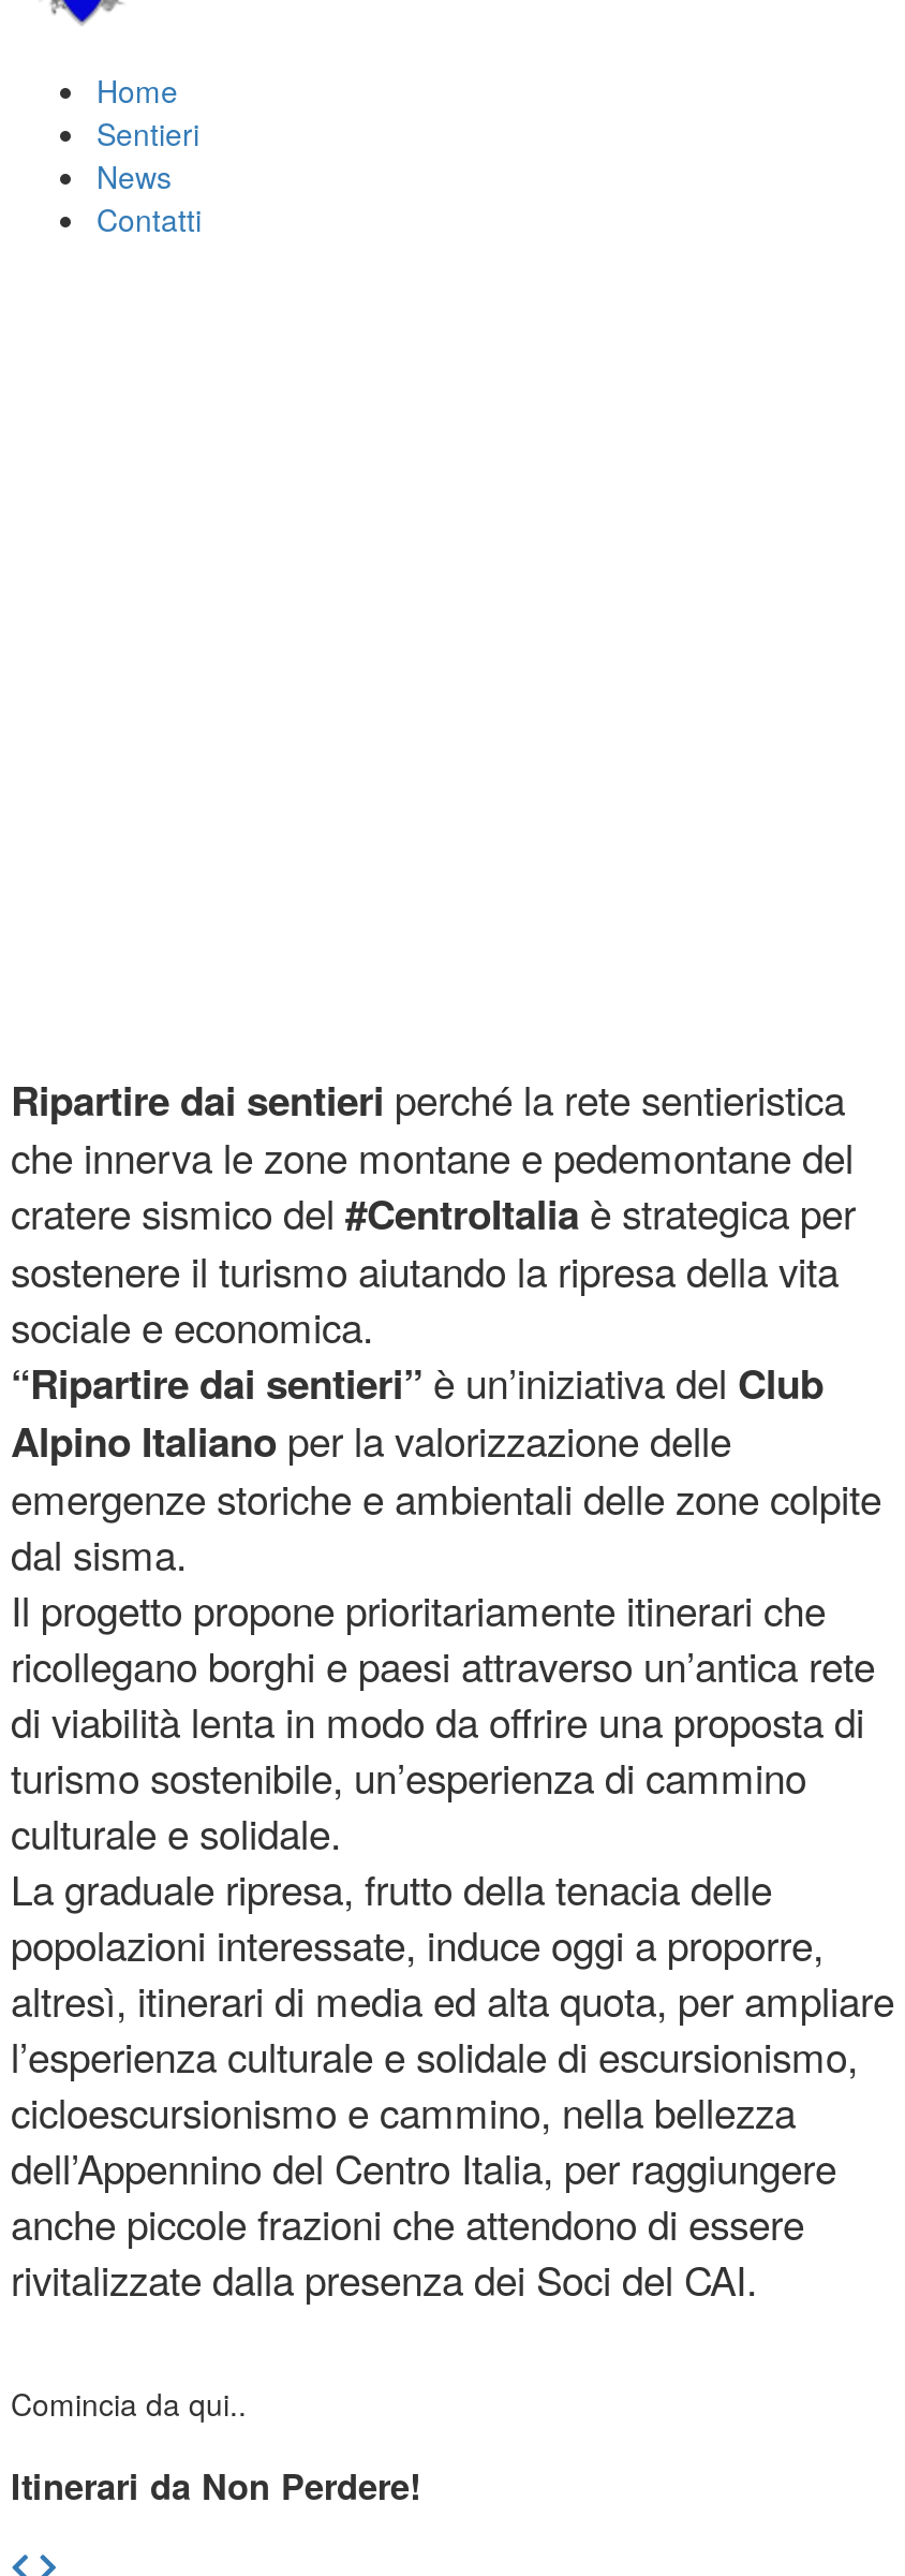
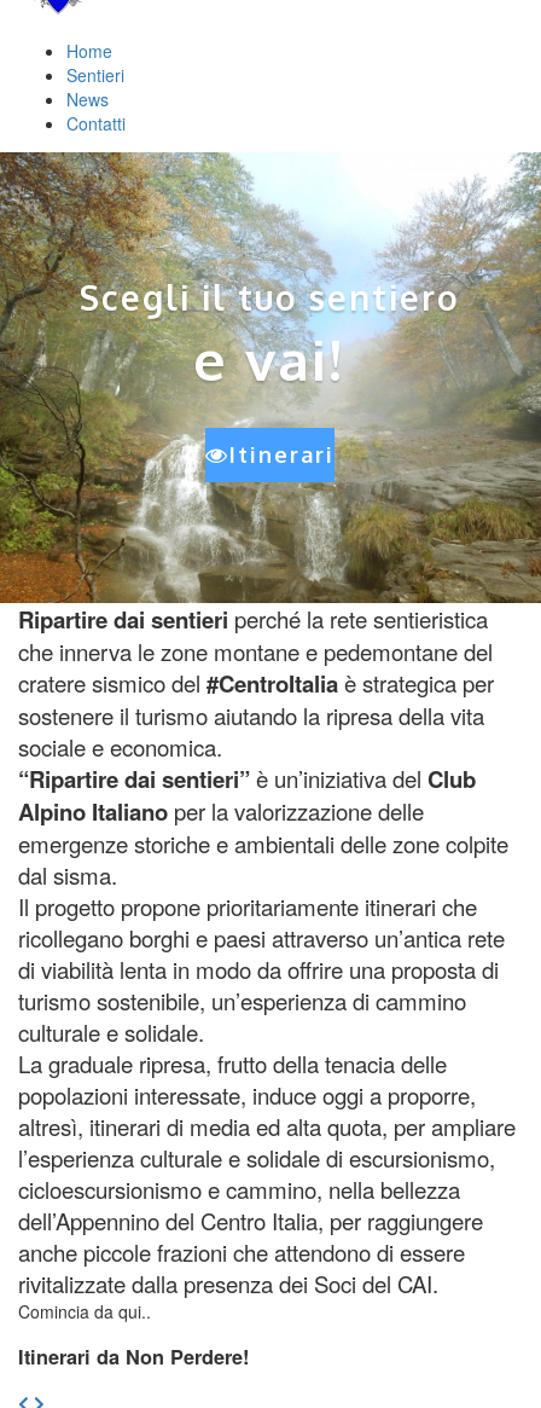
+ [image]
+ Scegli il tuo sentiero
+ e vai!
+ Itinerari
